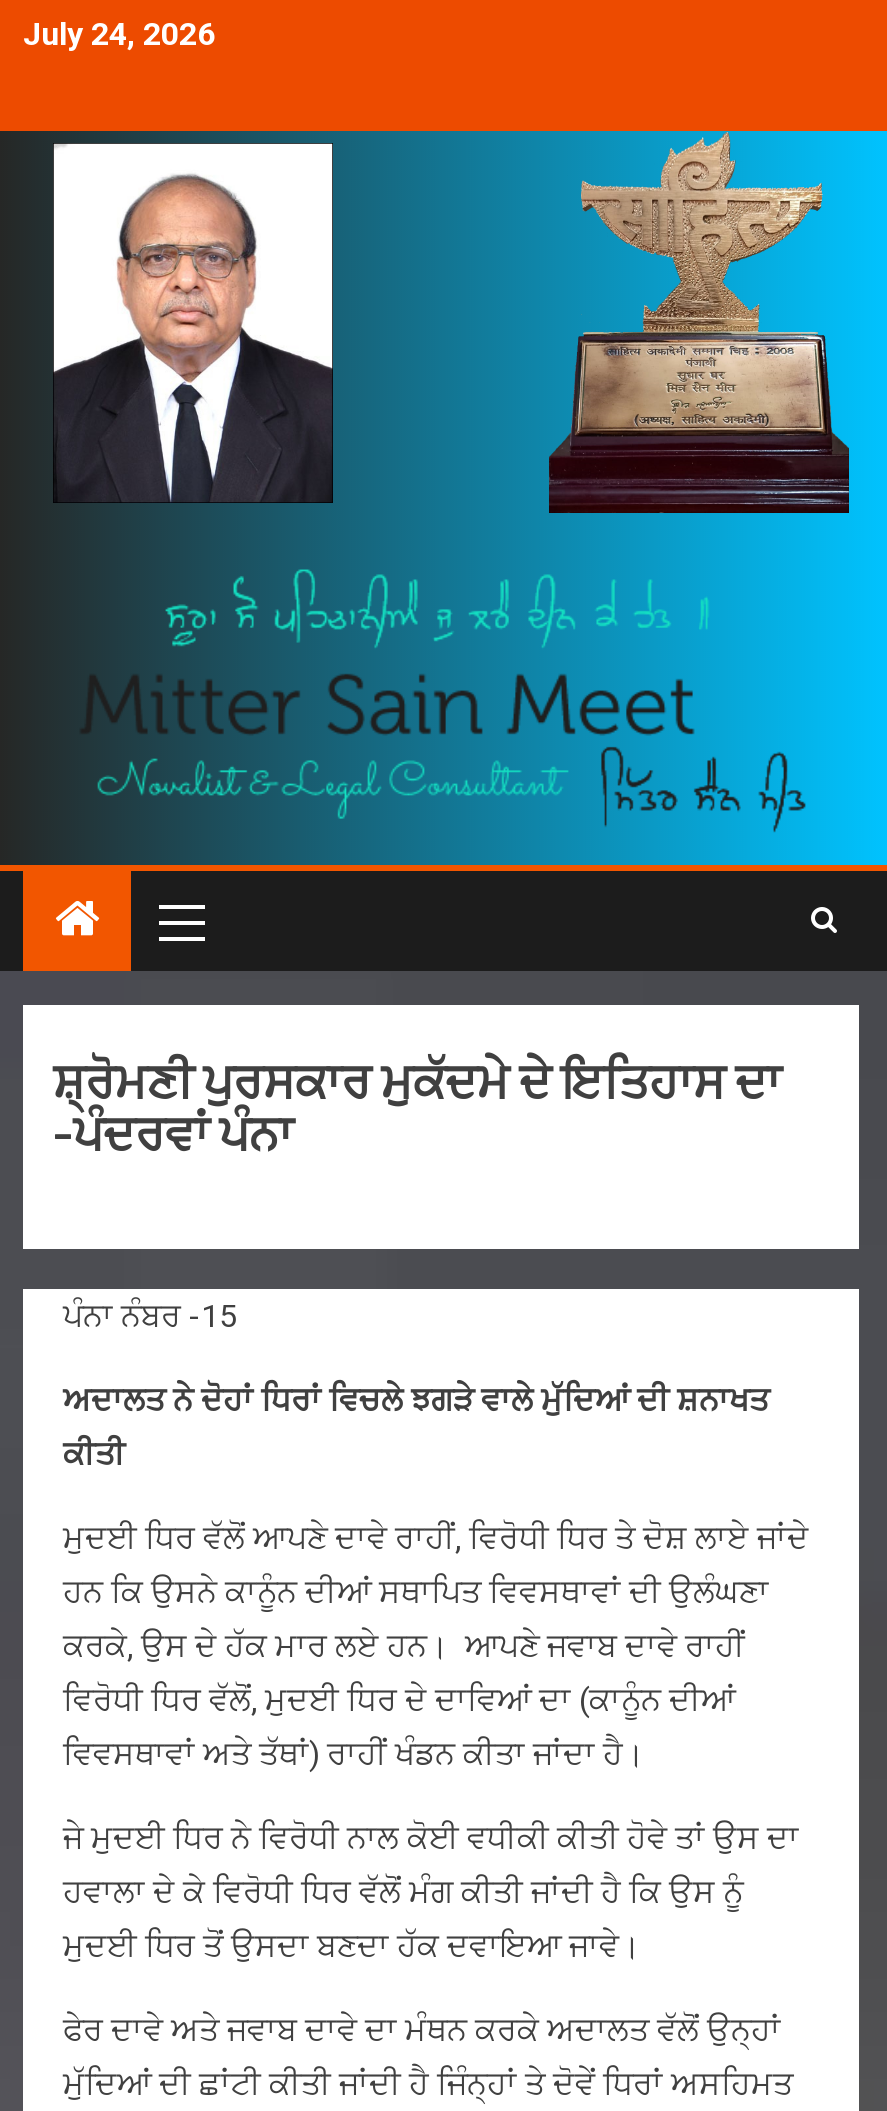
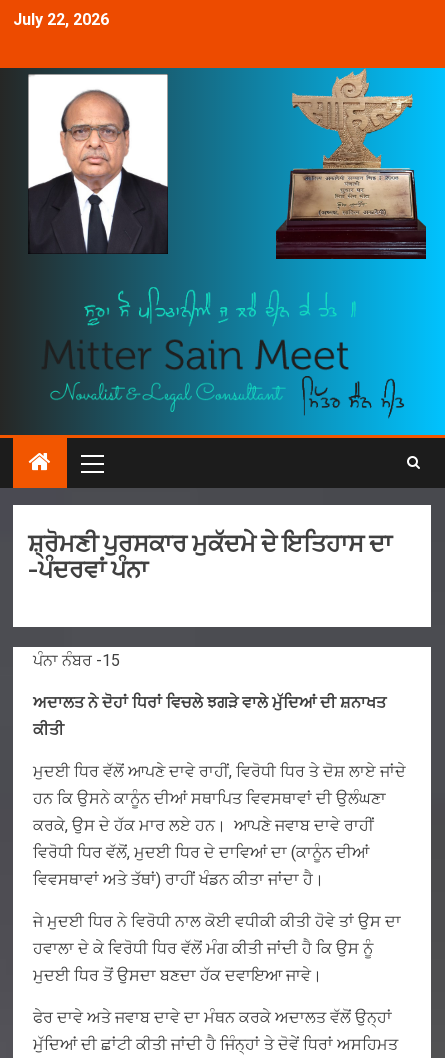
- July 24, 2026
+ July 22, 2026
